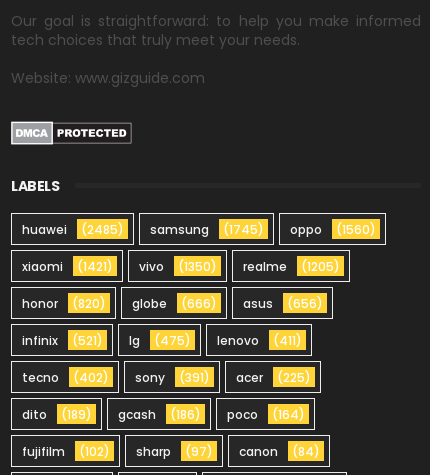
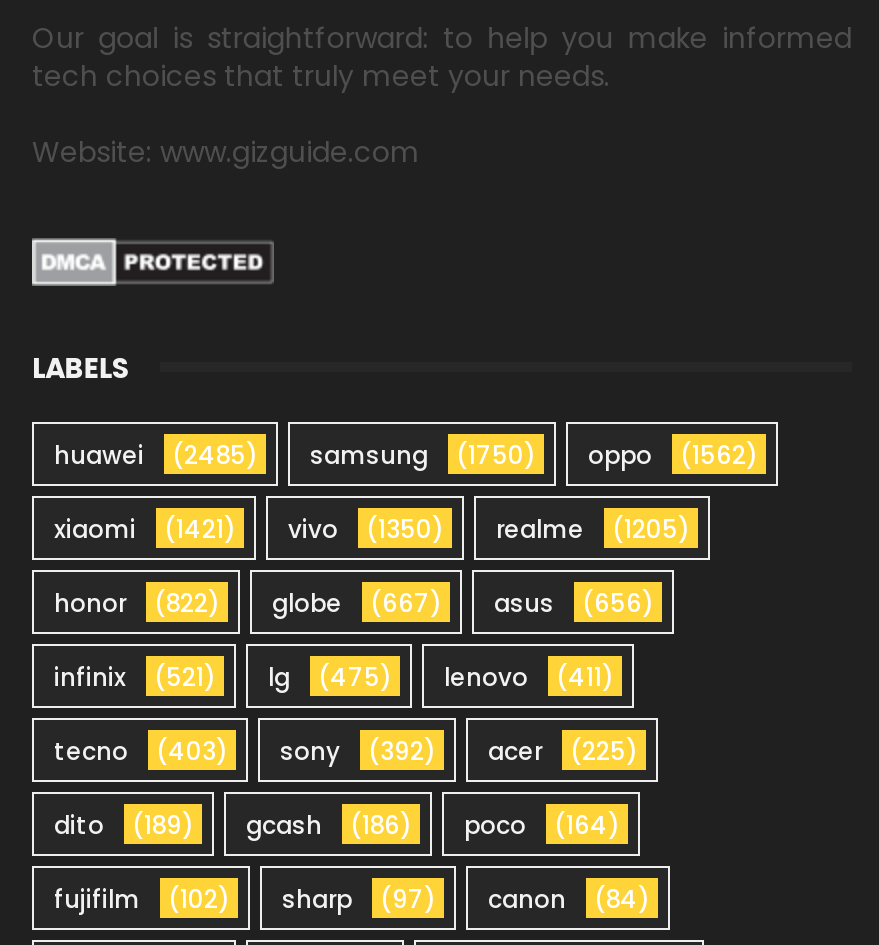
- (1745)
+ (1750)

- (1560)
+ (1562)

- (820)
+ (822)

- (666)
+ (667)

- (402)
+ (403)

- (391)
+ (392)
